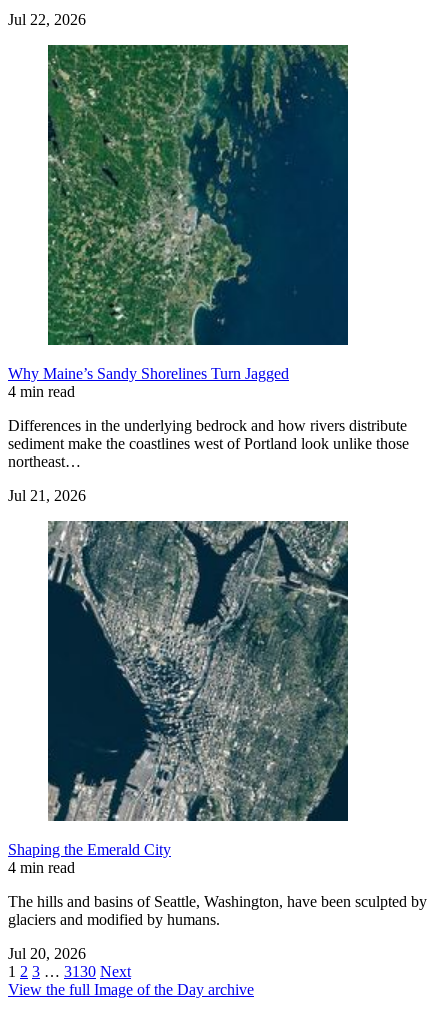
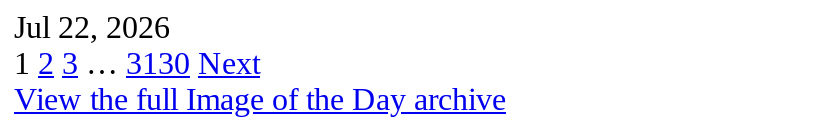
- [image]
- Why Maine’s Sandy Shorelines Turn Jagged
- 4 min read
- Differences in the underlying bedrock and how rivers distribute
- sediment make the coastlines west of Portland look unlike those
- northeast…
- Jul 21, 2026

- [image]
- Shaping the Emerald City
- 4 min read
- The hills and basins of Seattle, Washington, have been sculpted by
- glaciers and modified by humans.
- Jul 20, 2026
